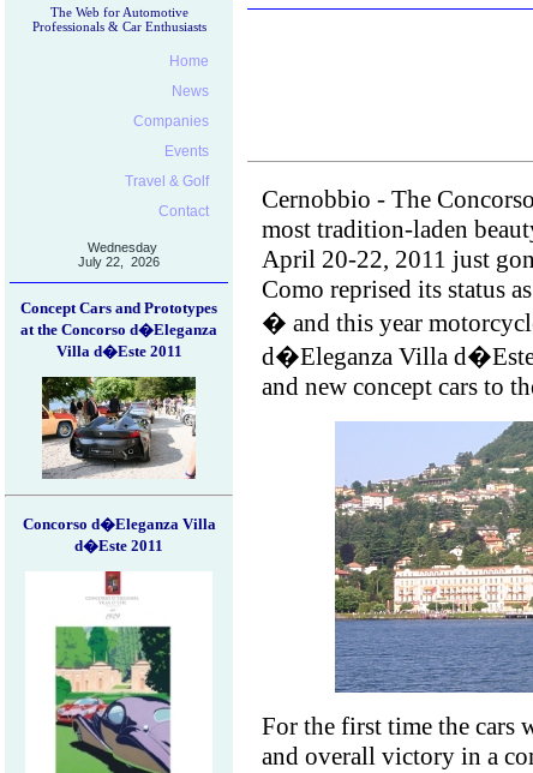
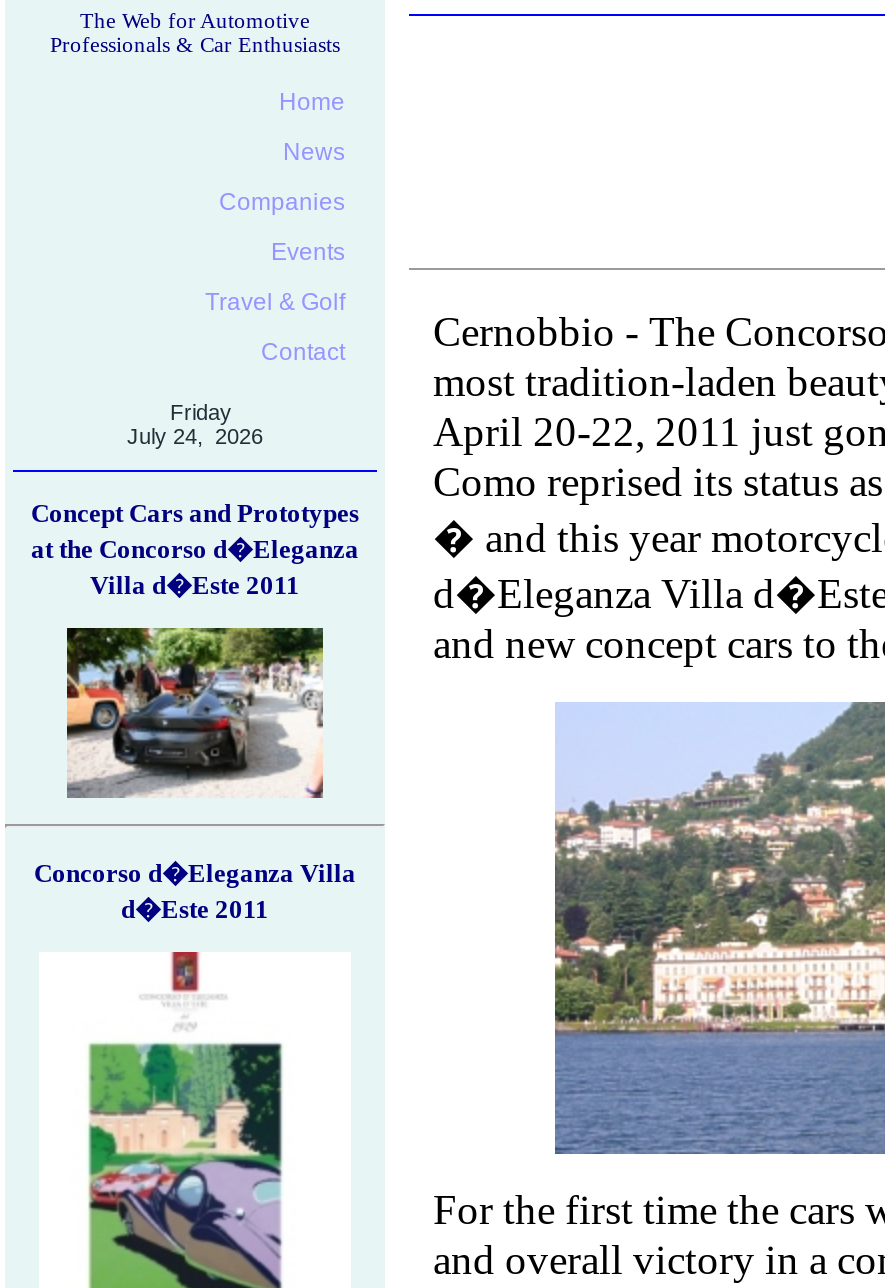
- Wednesday
- July 22, 2026
+ Friday
+ July 24, 2026
